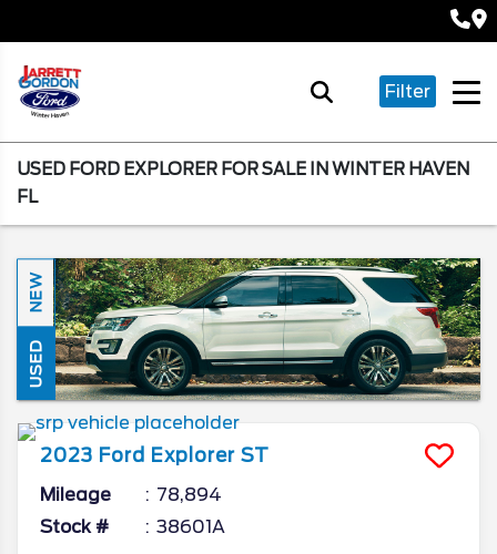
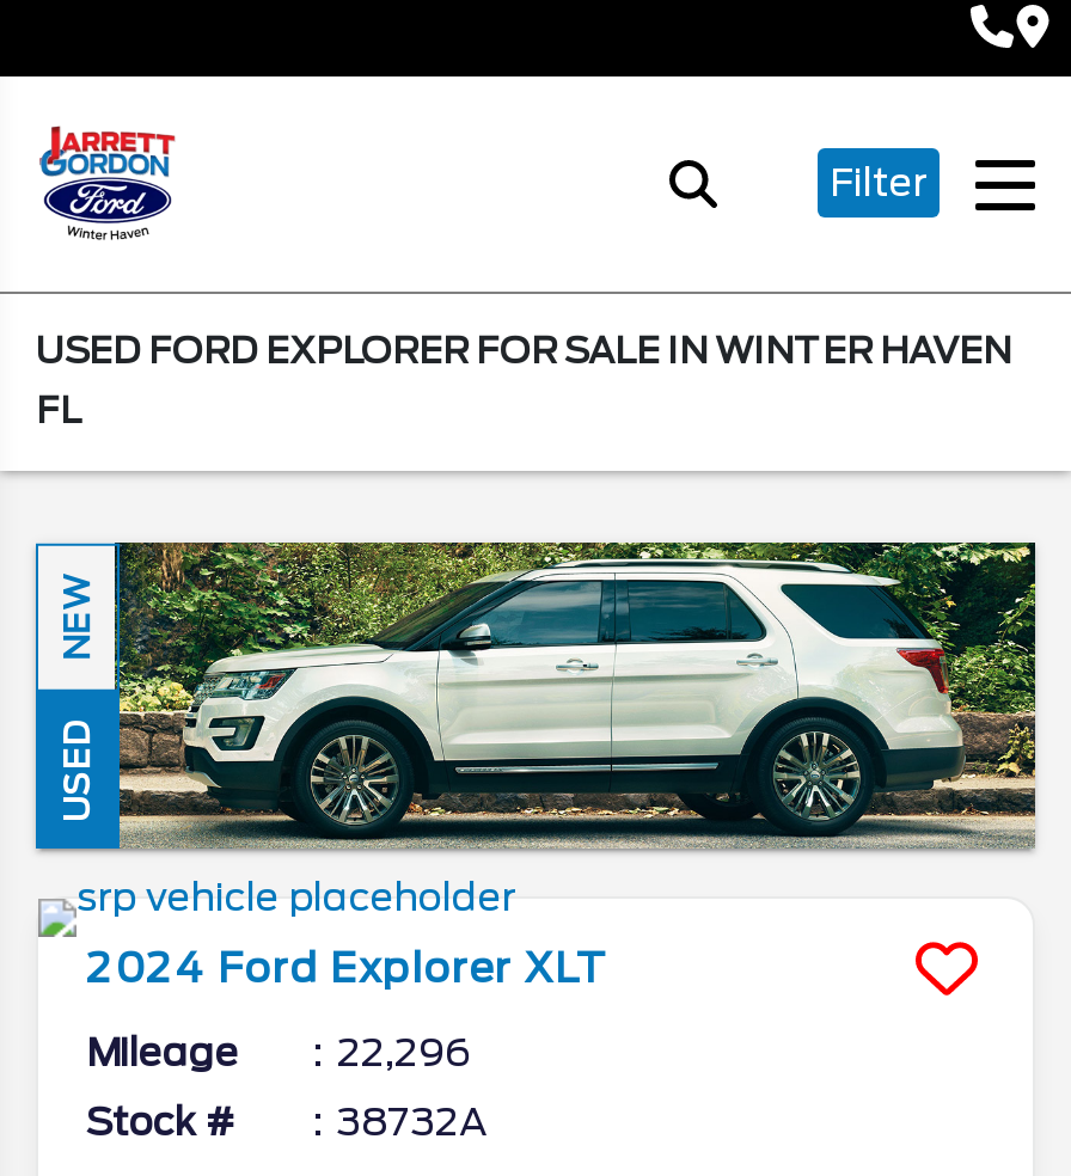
- 2023 Ford Explorer ST
+ 2024 Ford Explorer XLT

- 78,894
+ 22,296

- 38601A
+ 38732A
